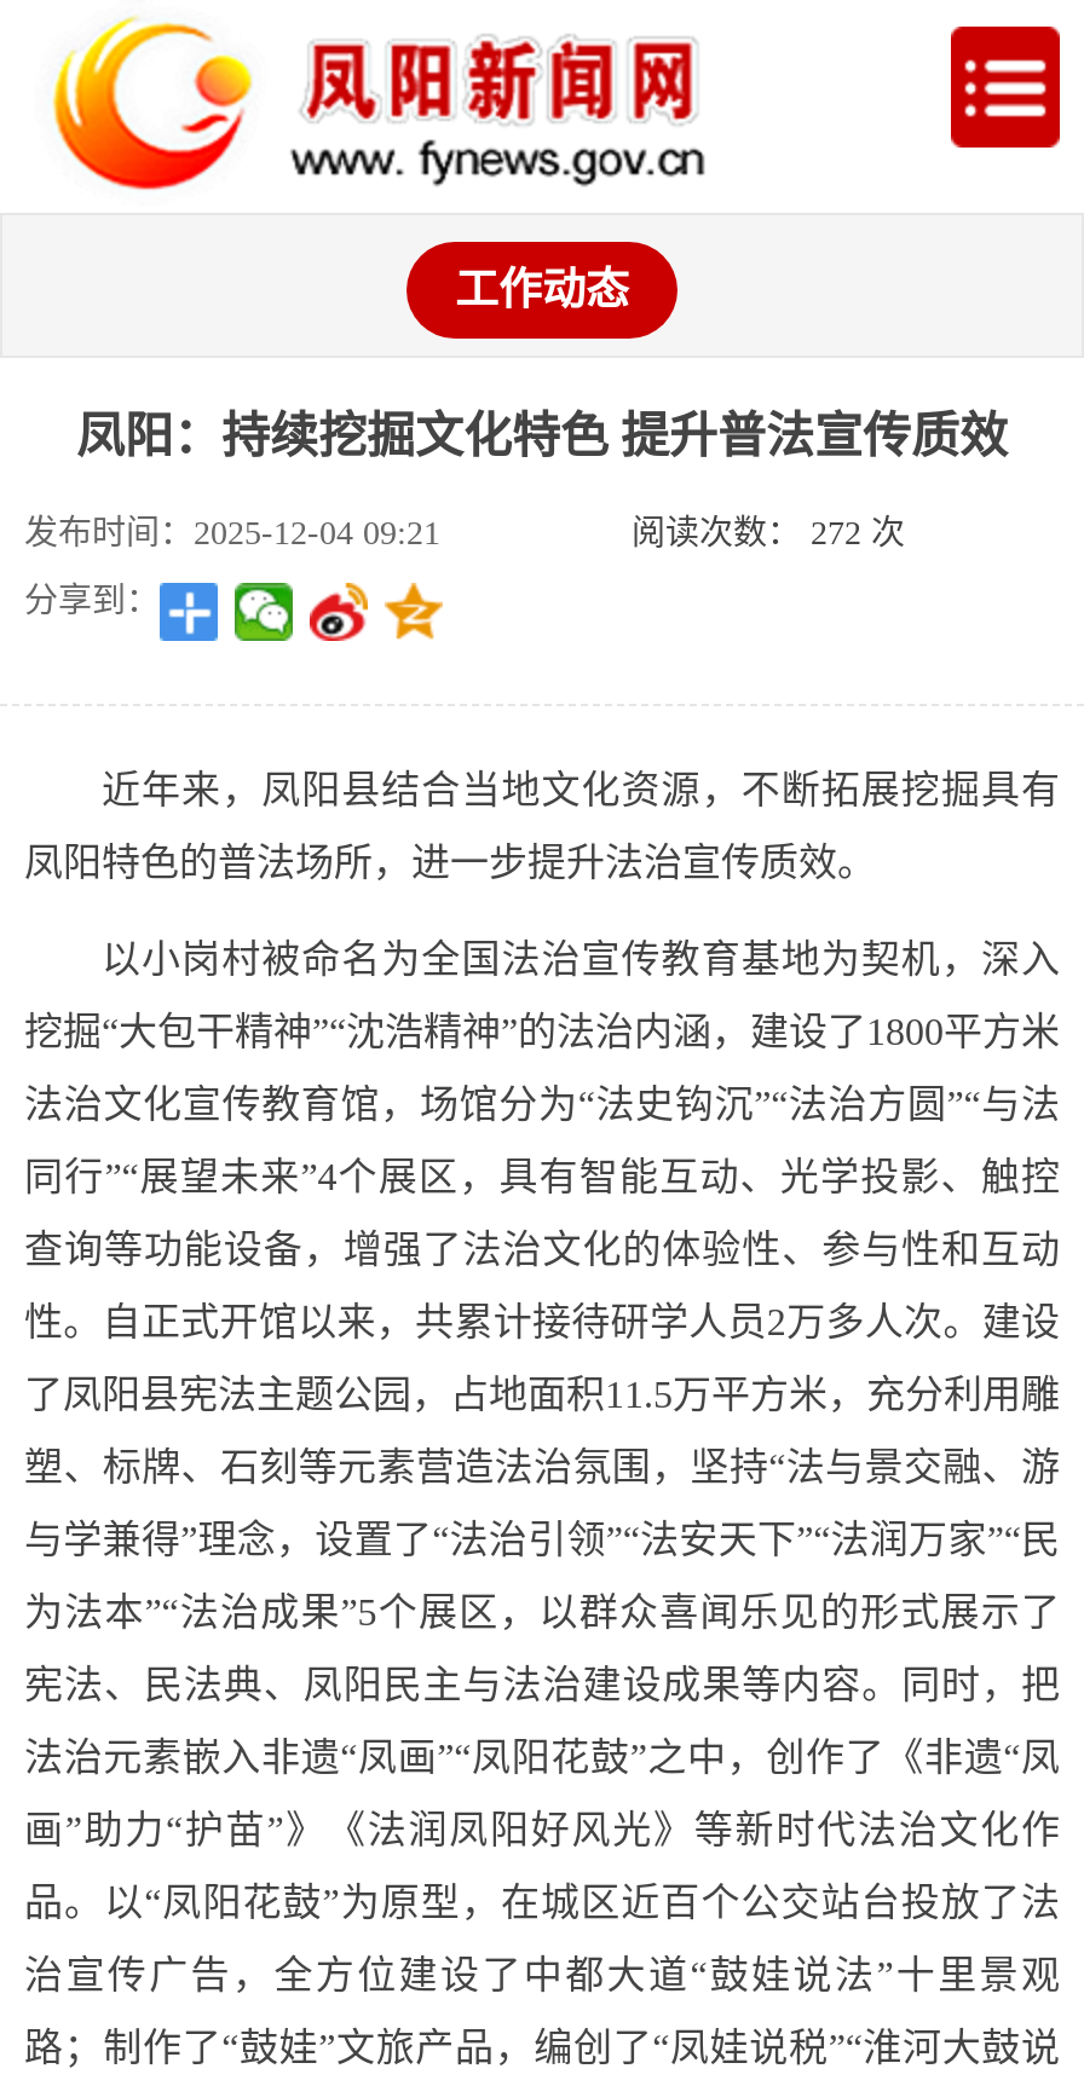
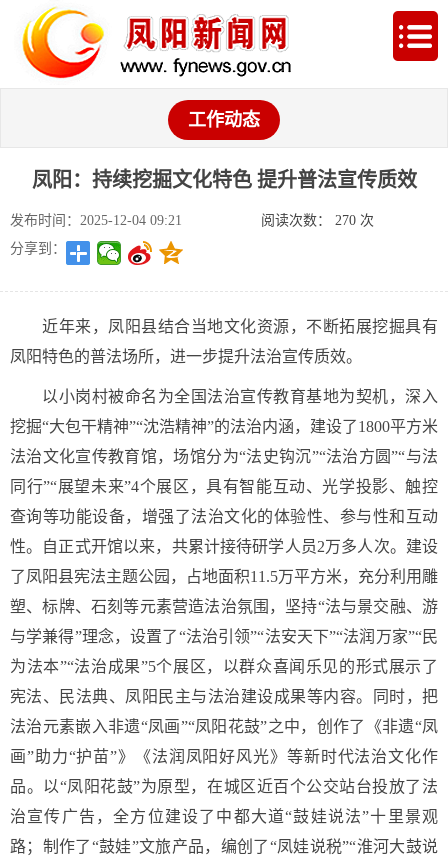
- 阅读次数：272次
+ 阅读次数：270次
